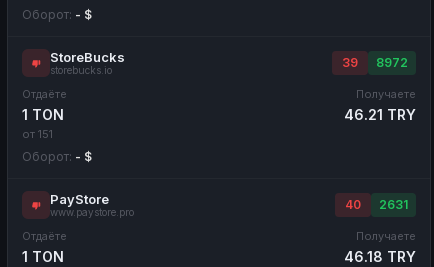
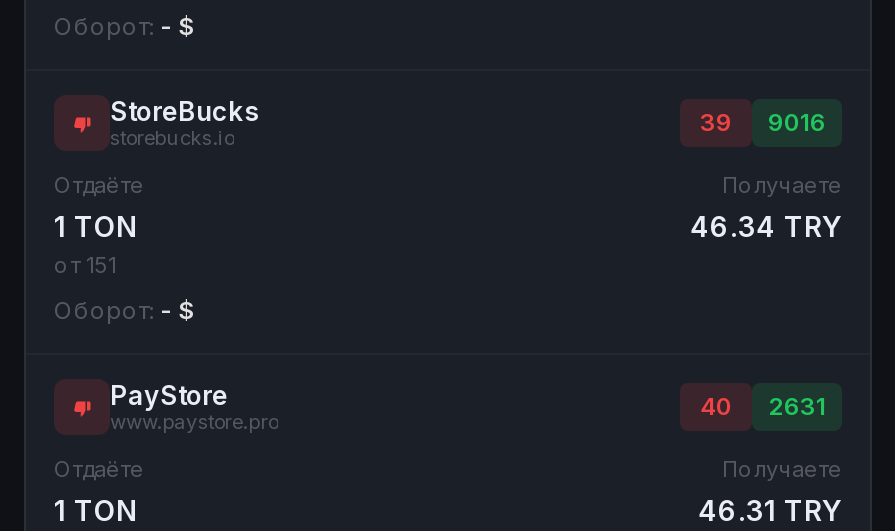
- 39 8972
+ 39 9016

- 46.21 TRY
+ 46.34 TRY

- 46.18 TRY
+ 46.31 TRY
